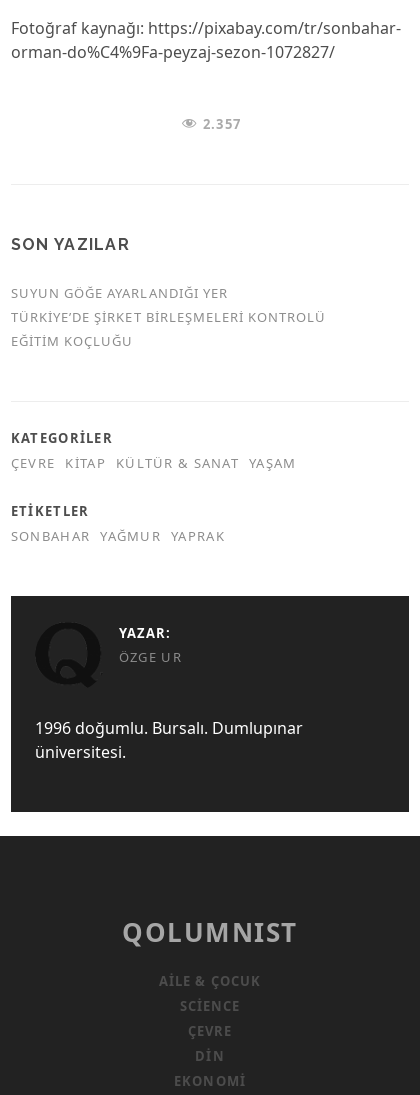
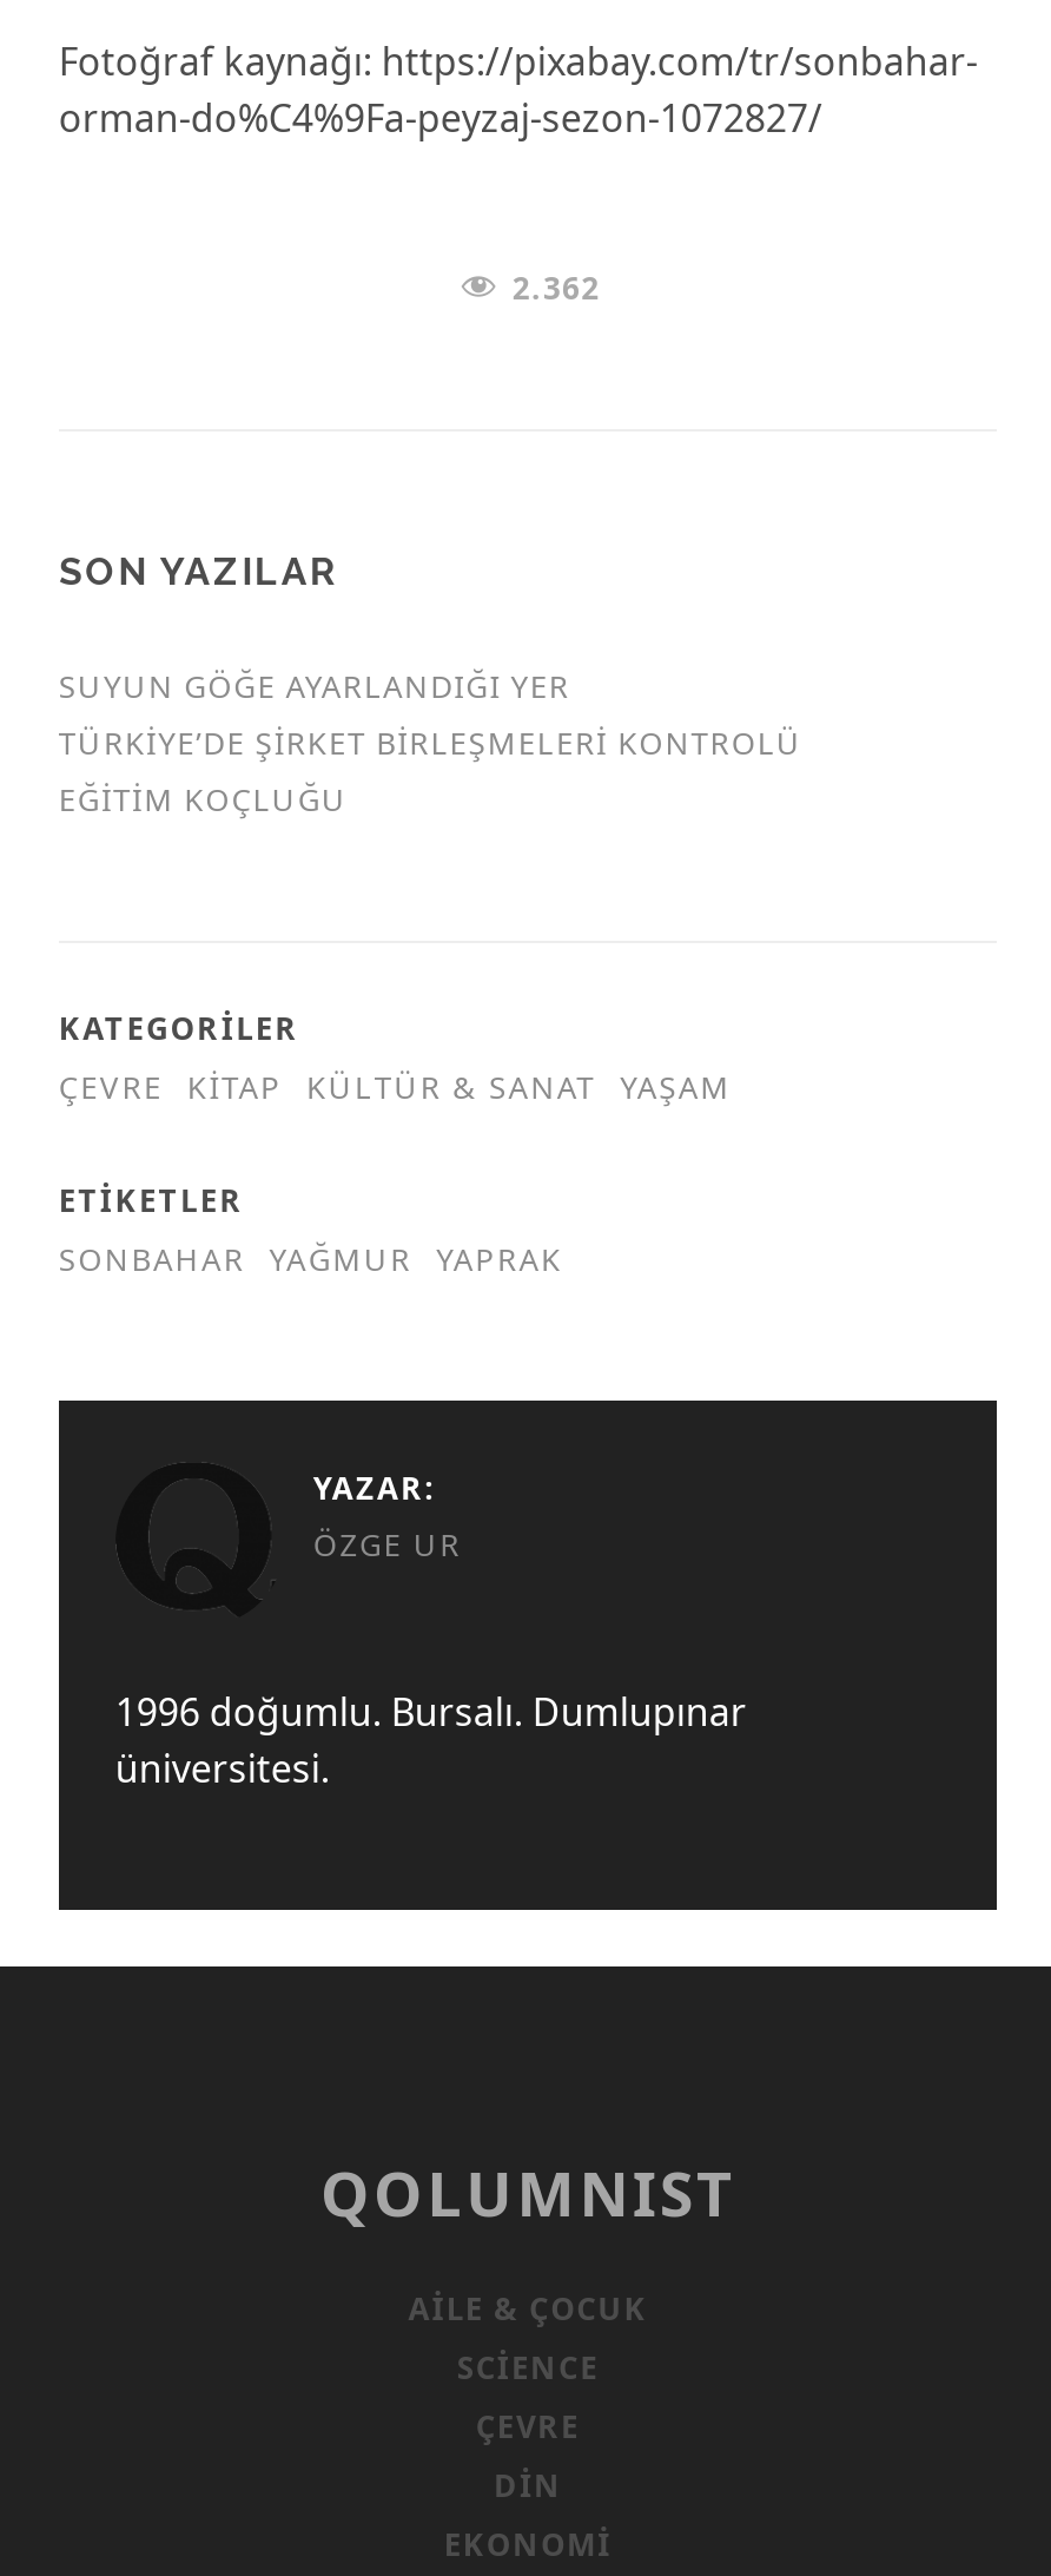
- 2.357
+ 2.362
